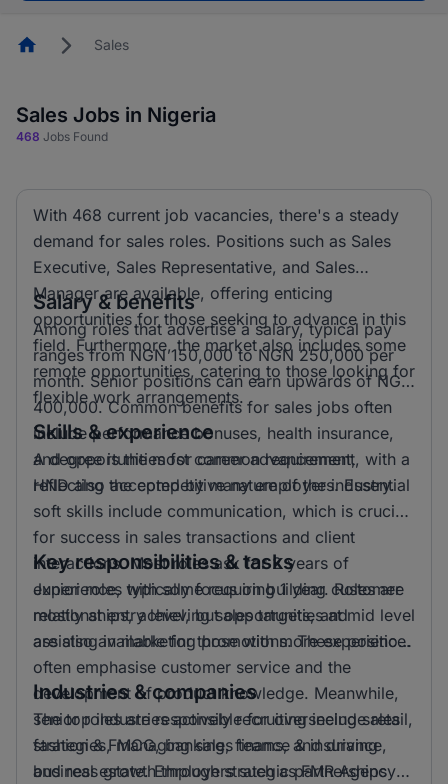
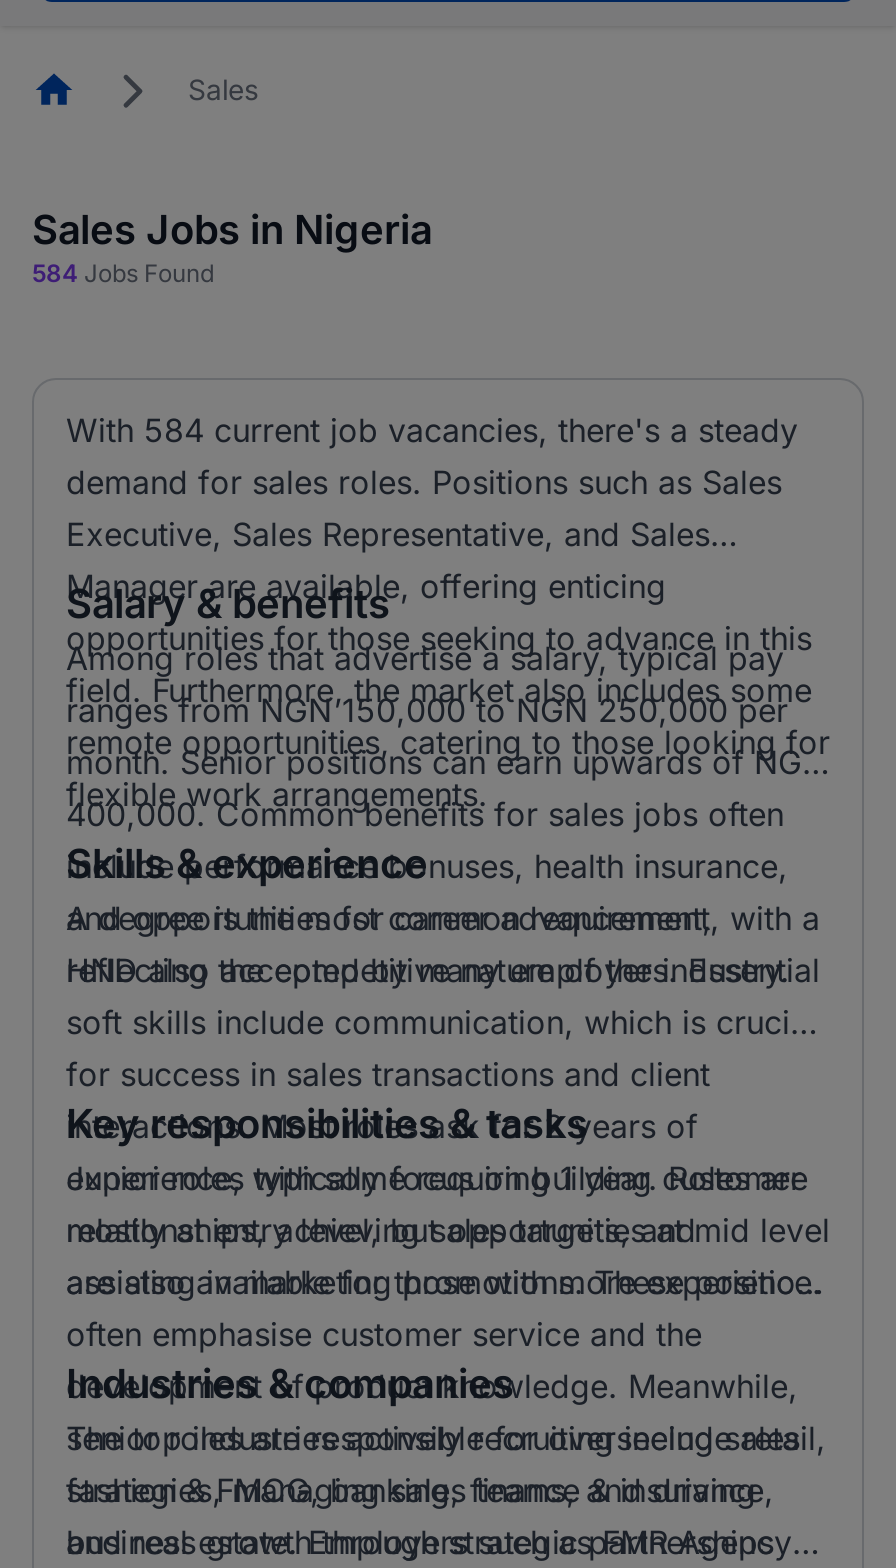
- 468 Jobs Found
+ 584 Jobs Found

- With 468 current job vacancies, there's a steady
+ With 584 current job vacancies, there's a steady
